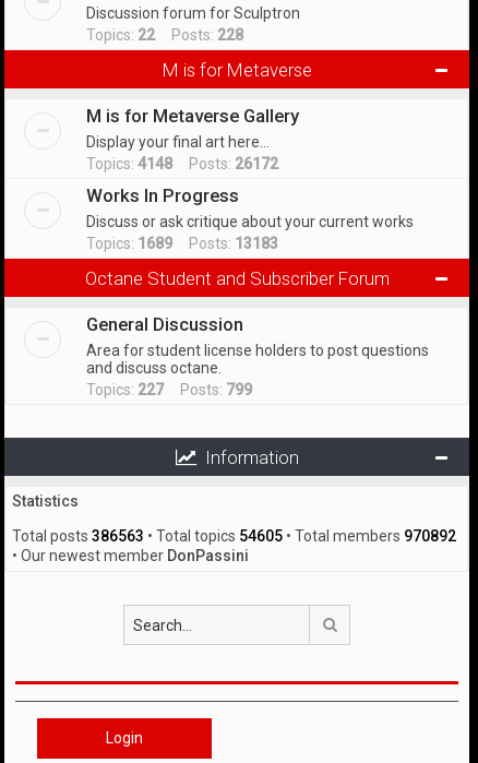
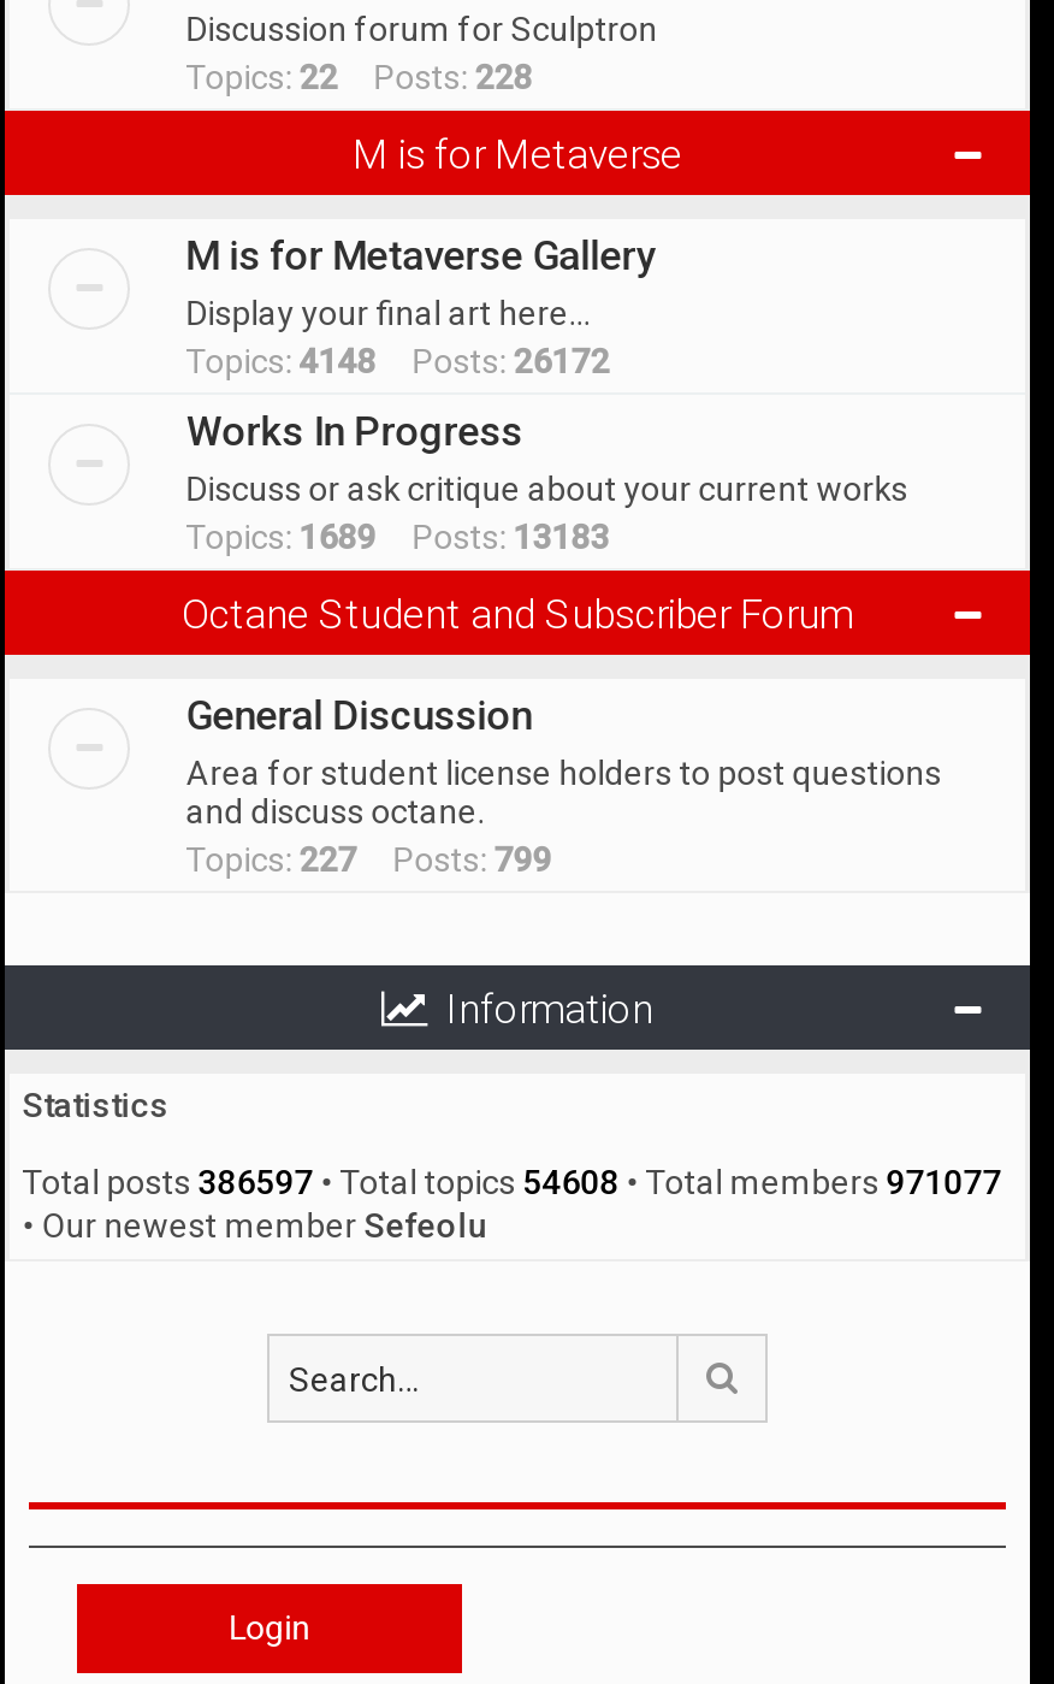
- Total posts 386563 • Total topics 54605 • Total members 970892
+ Total posts 386597 • Total topics 54608 • Total members 971077

- • Our newest member DonPassini
+ • Our newest member Sefeolu
